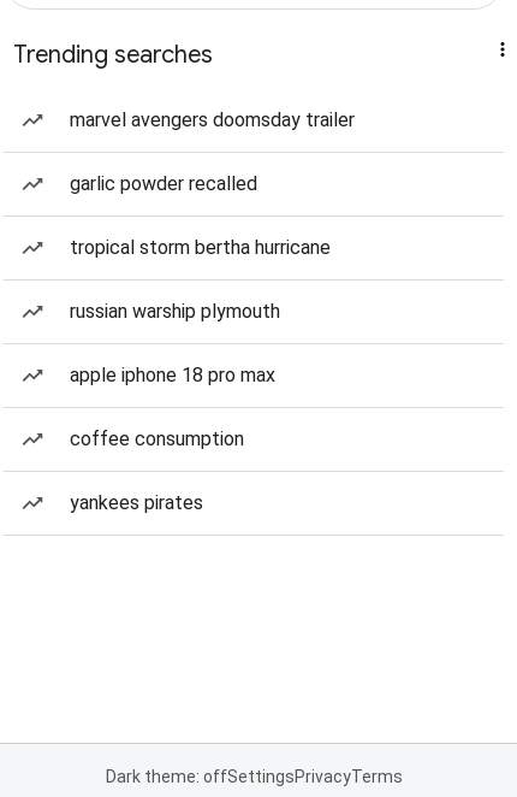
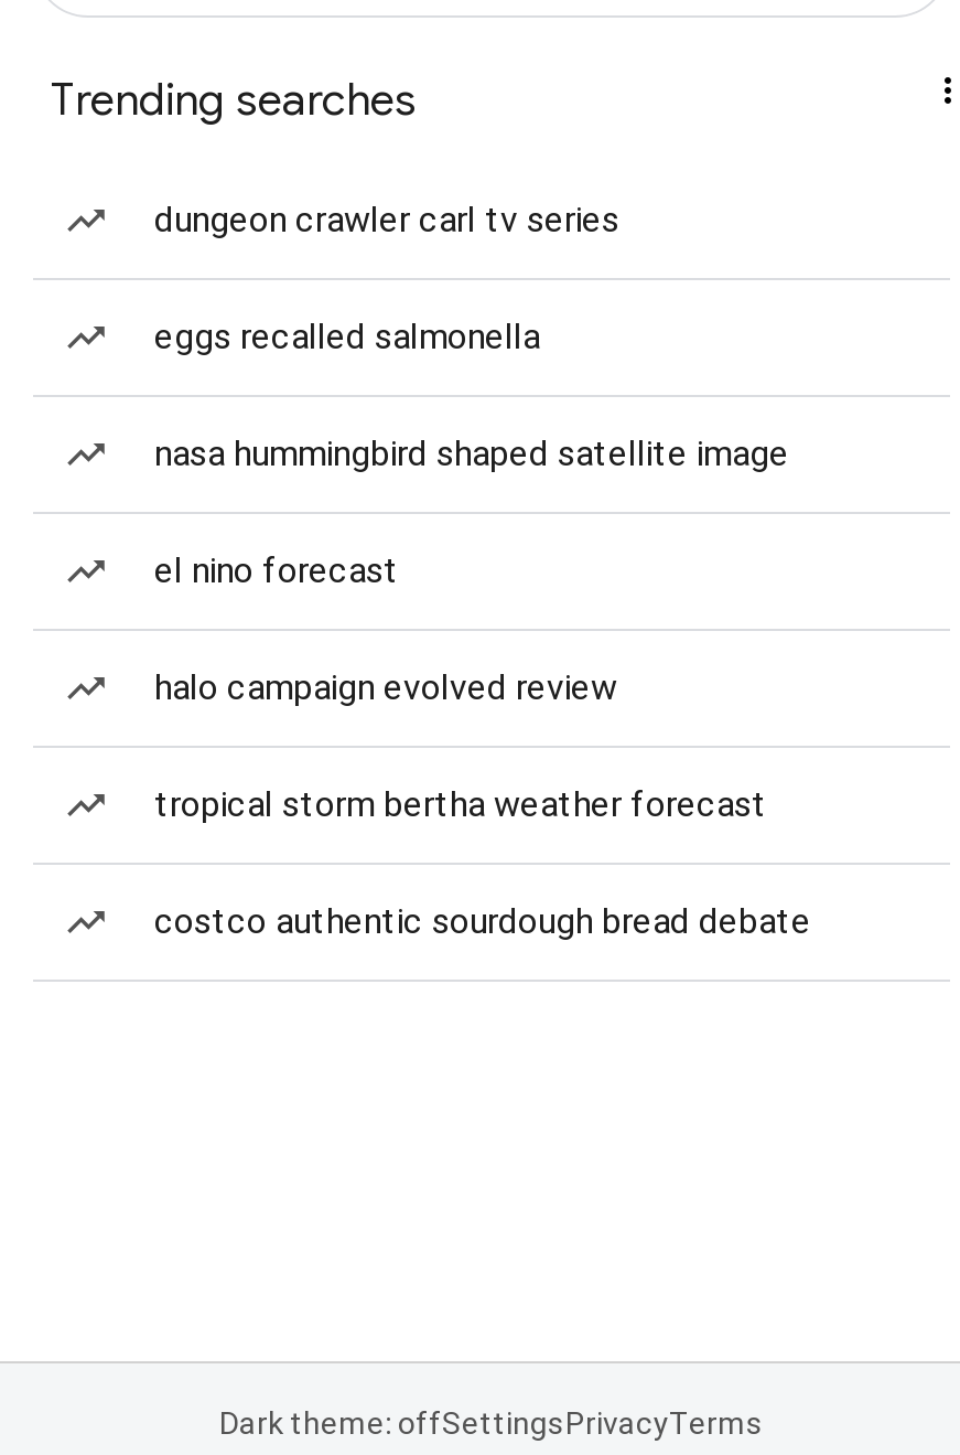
- marvel avengers doomsday trailer
+ dungeon crawler carl tv series

- garlic powder recalled
+ eggs recalled salmonella

- tropical storm bertha hurricane
+ nasa hummingbird shaped satellite image

- russian warship plymouth
+ el nino forecast

- apple iphone 18 pro max
+ halo campaign evolved review

- coffee consumption
+ tropical storm bertha weather forecast

- yankees pirates
+ costco authentic sourdough bread debate
